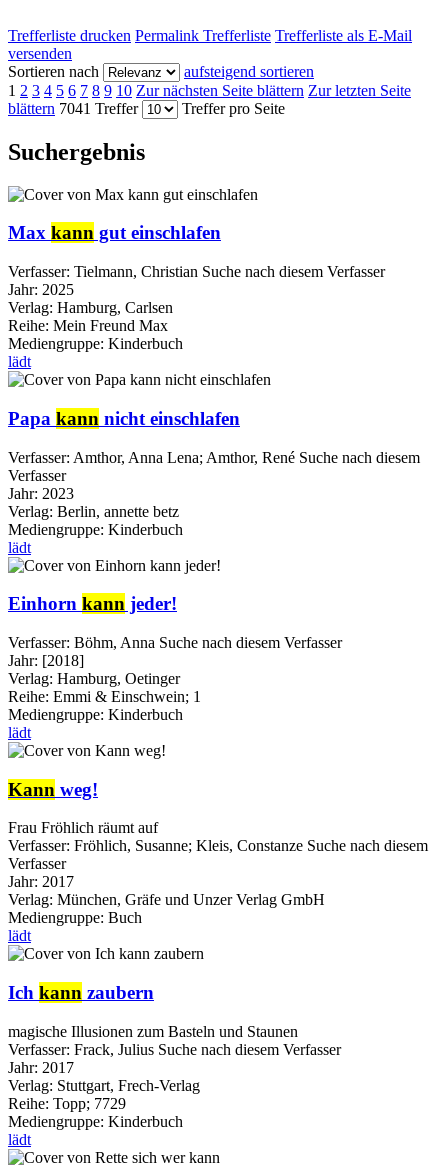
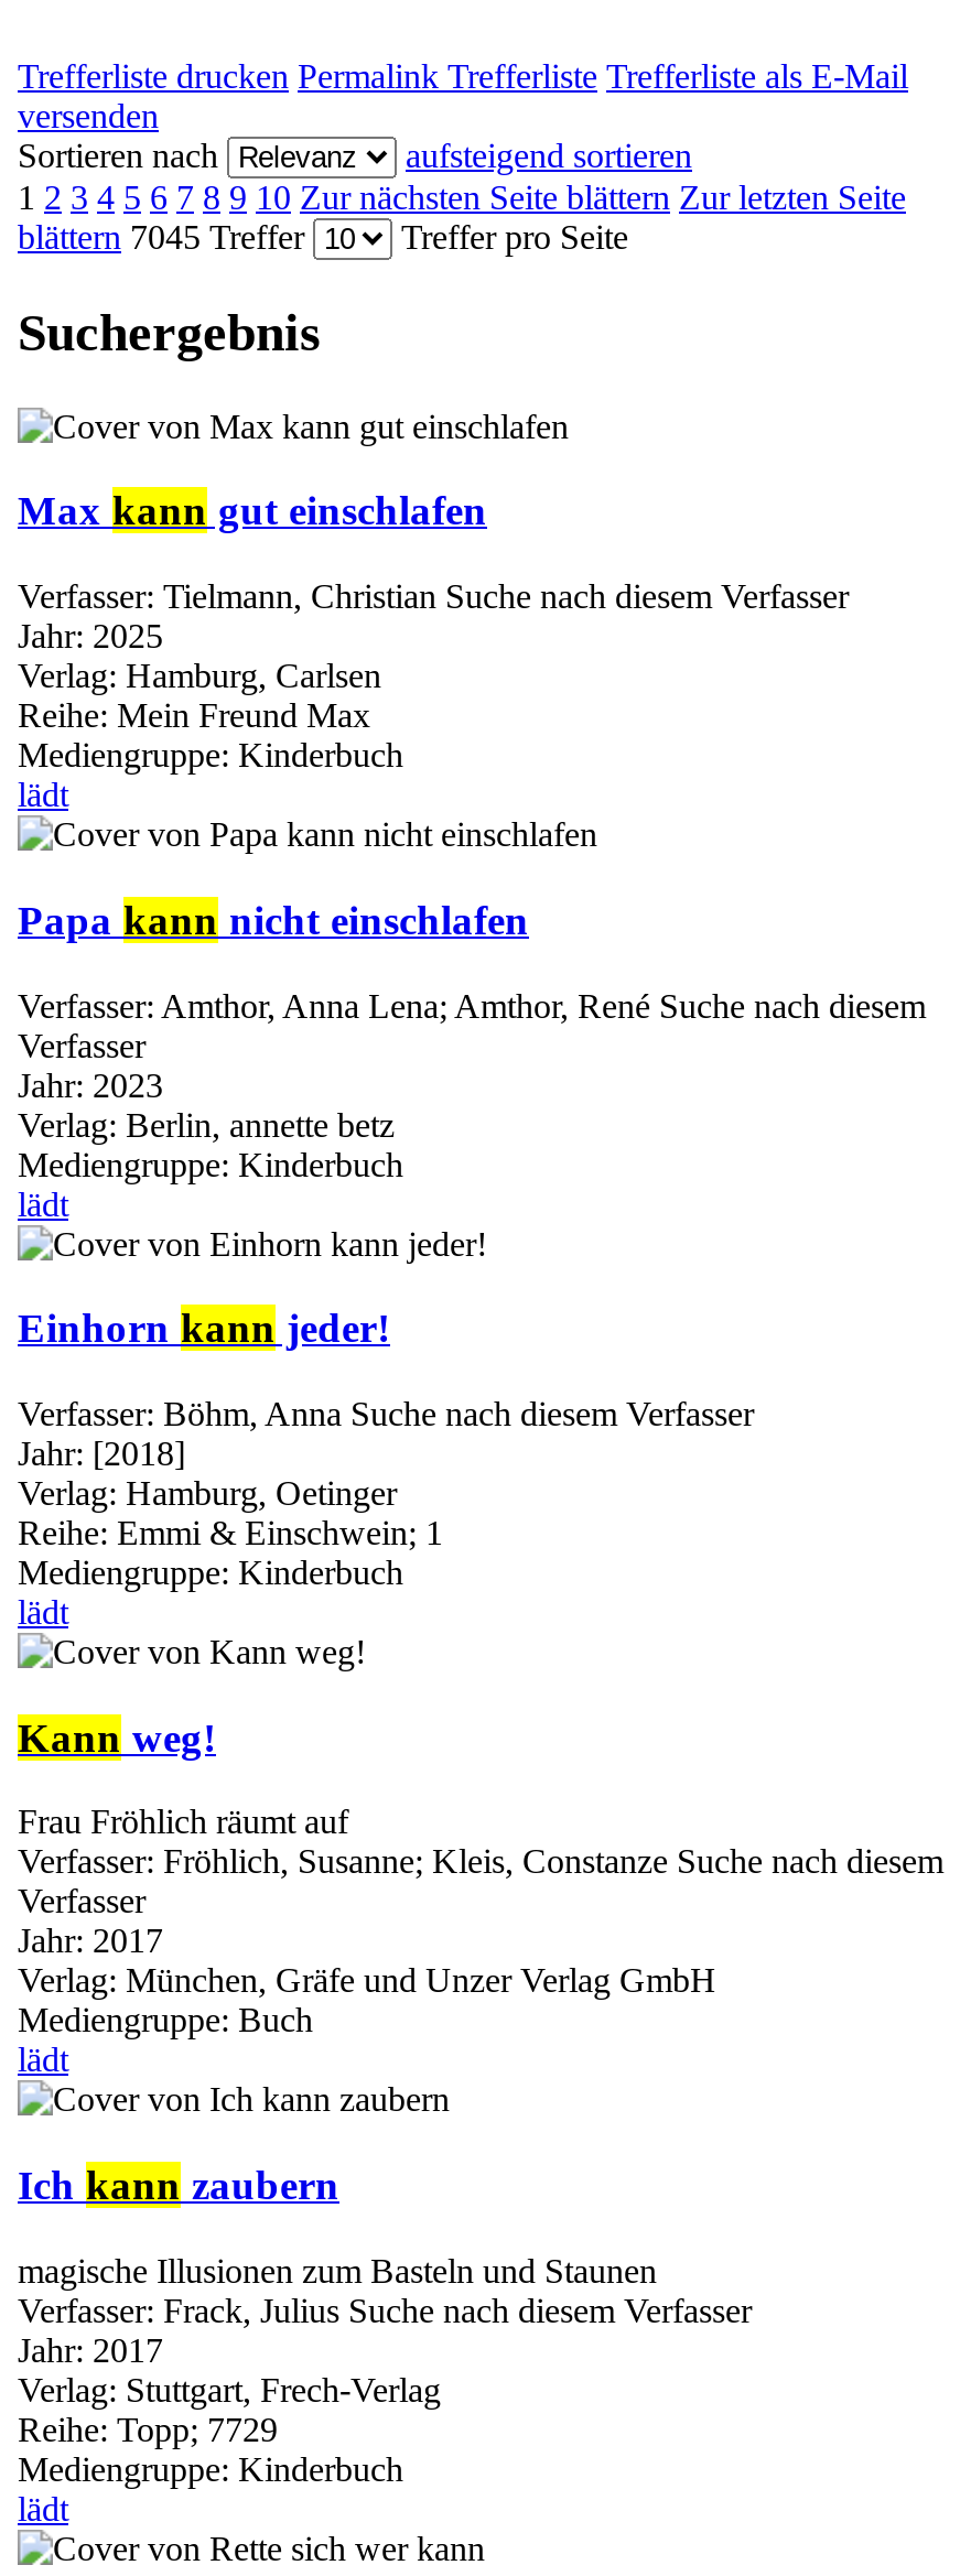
- blättern 7041 Treffer
+ blättern 7045 Treffer
